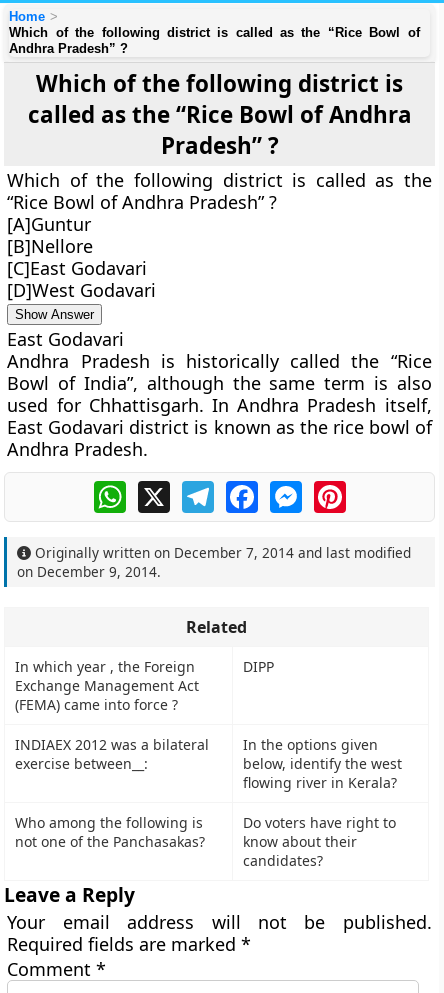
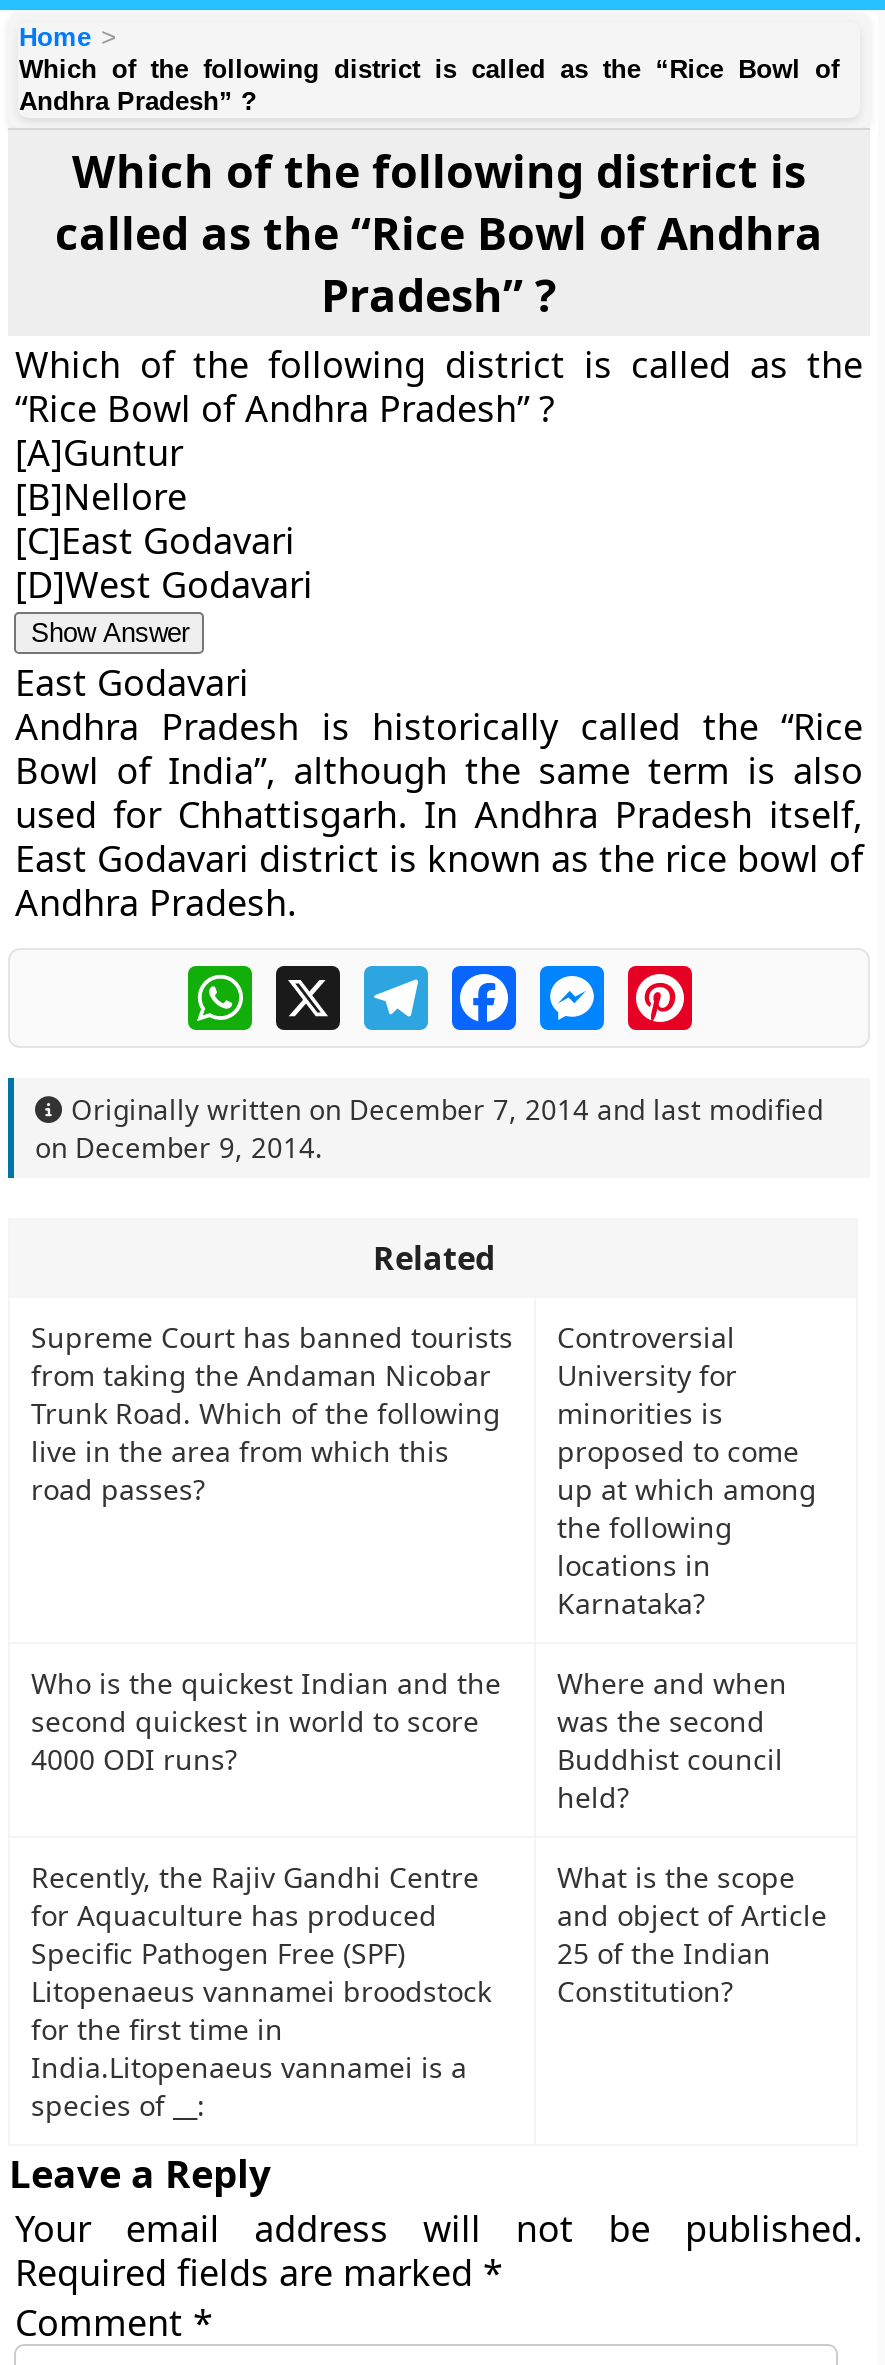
- In which year , the Foreign
- Exchange Management Act
- (FEMA) came into force ?
+ Supreme Court has banned tourists
+ from taking the Andaman Nicobar
+ Trunk Road. Which of the following
+ live in the area from which this
+ road passes?

- DIPP
+ Controversial
+ University for
+ minorities is
+ proposed to come
+ up at which among
+ the following
+ locations in
+ Karnataka?

- INDIAEX 2012 was a bilateral
- exercise between__:
+ Who is the quickest Indian and the
+ second quickest in world to score
+ 4000 ODI runs?

- In the options given
- below, identify the west
- flowing river in Kerala?
+ Where and when
+ was the second
+ Buddhist council
+ held?

- Who among the following is
- not one of the Panchasakas?
+ Recently, the Rajiv Gandhi Centre
+ for Aquaculture has produced
+ Specific Pathogen Free (SPF)
+ Litopenaeus vannamei broodstock
+ for the first time in
+ India.Litopenaeus vannamei is a
+ species of __:

- Do voters have right to
- know about their
- candidates?
+ What is the scope
+ and object of Article
+ 25 of the Indian
+ Constitution?
